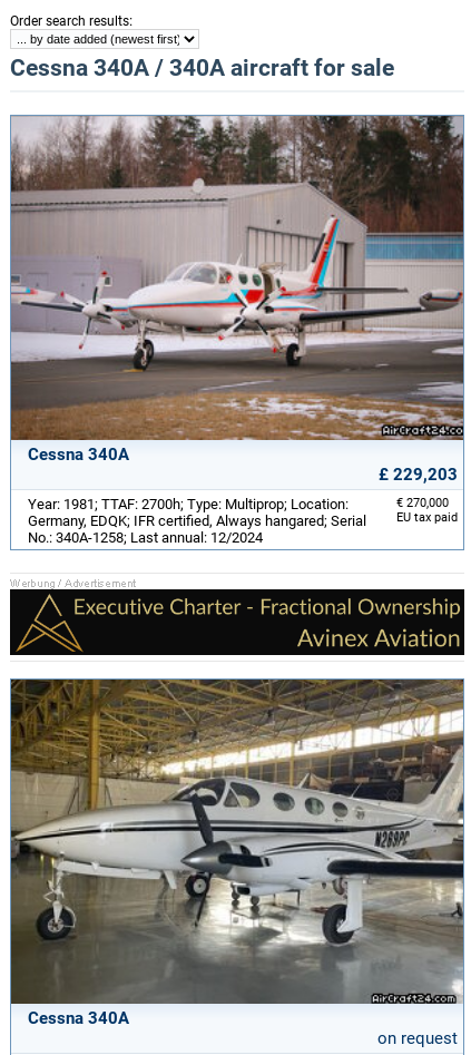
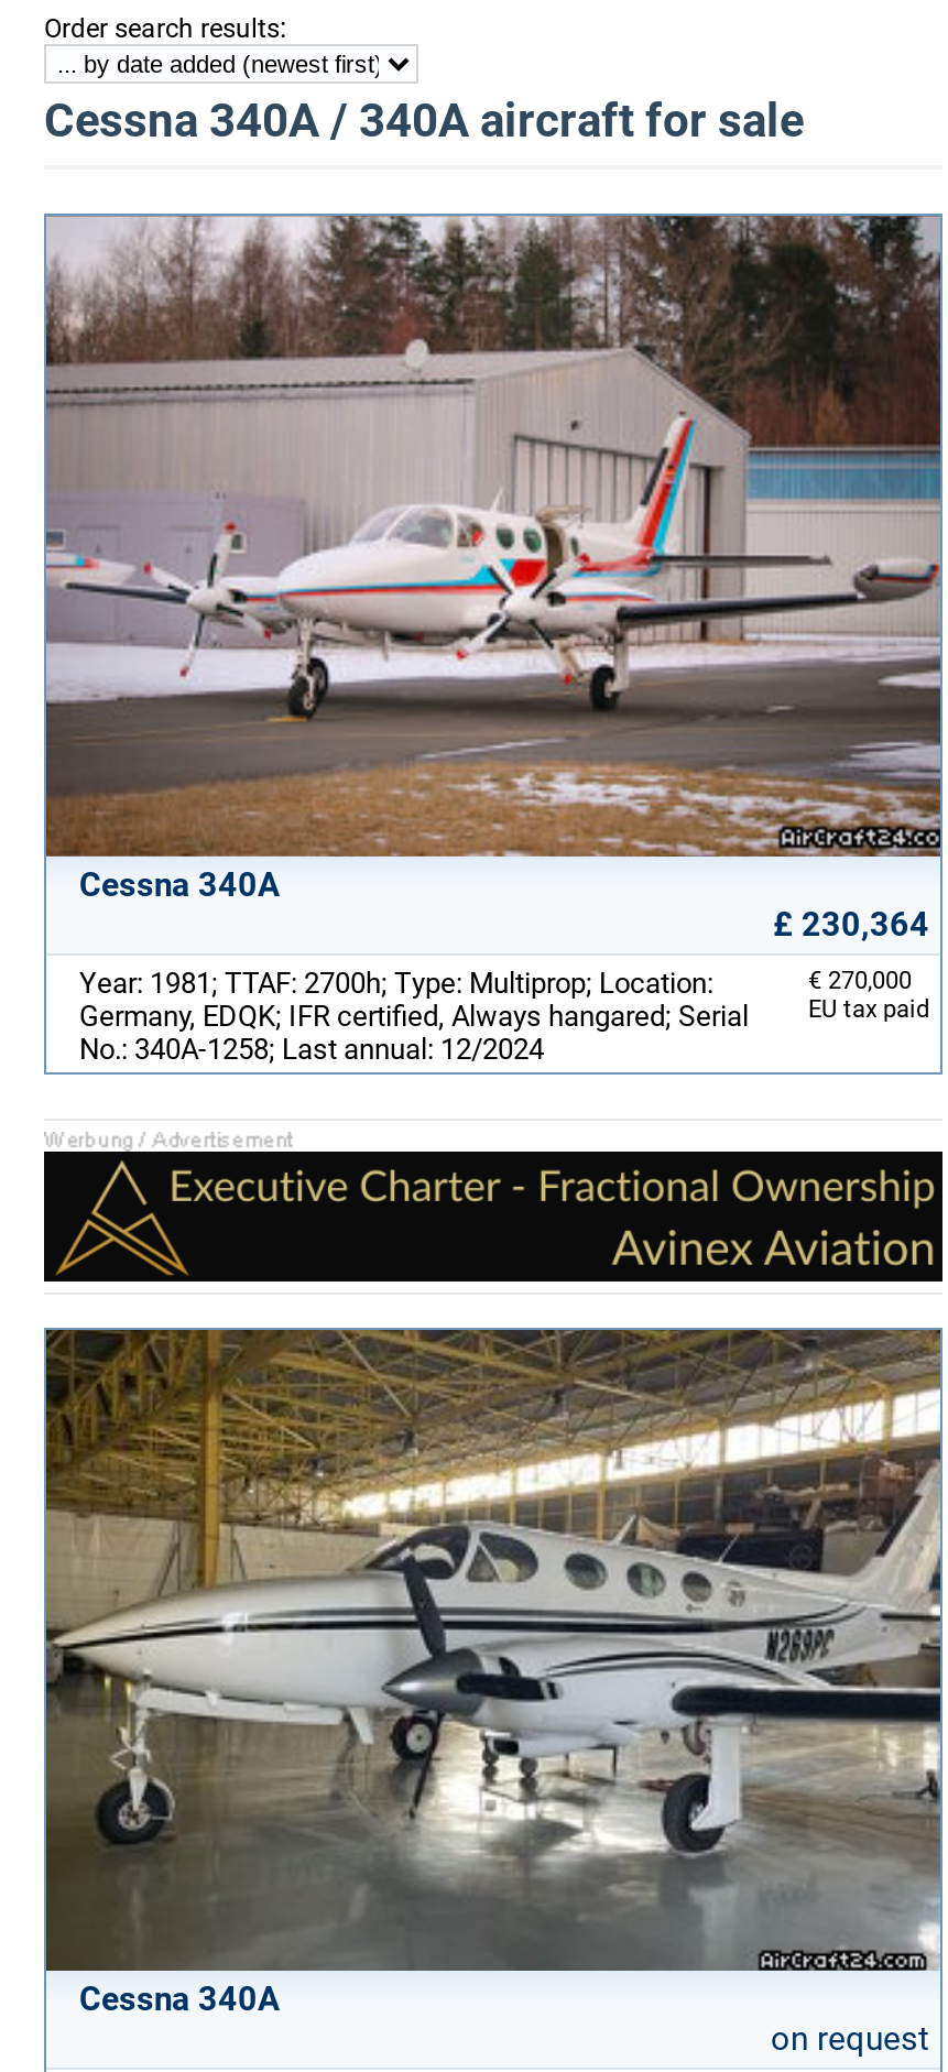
- £ 229,203
+ £ 230,364
